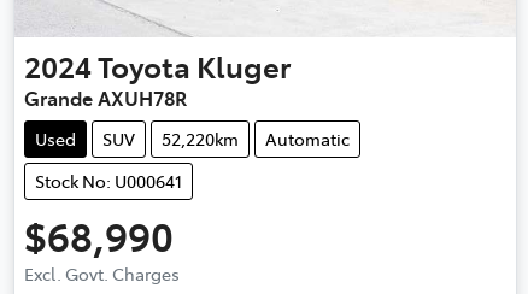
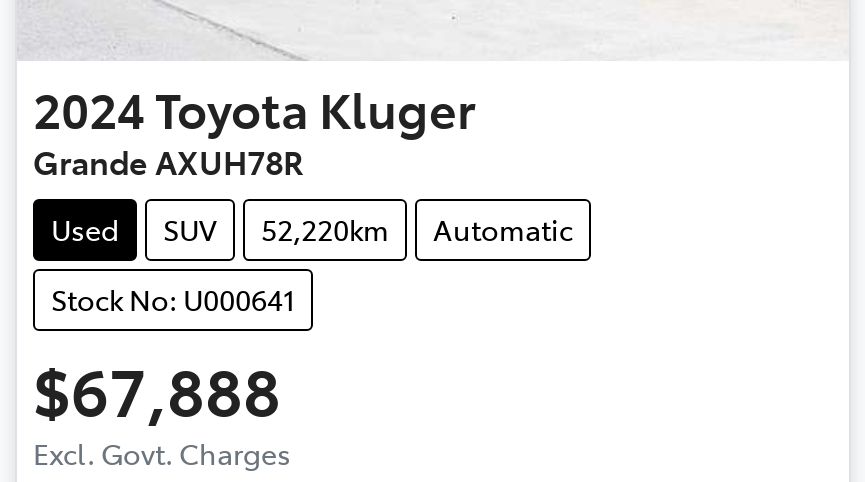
- $68,990
+ $67,888
